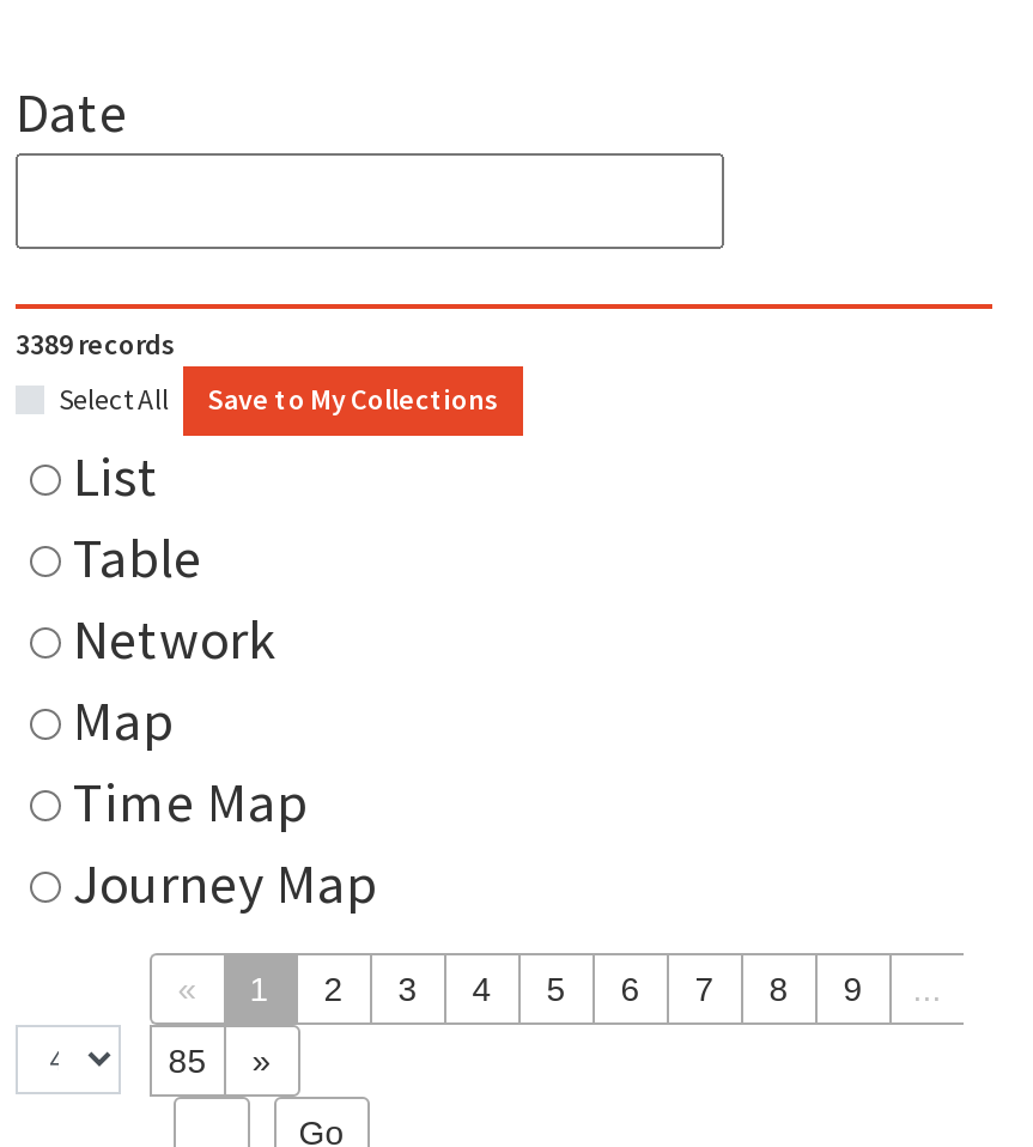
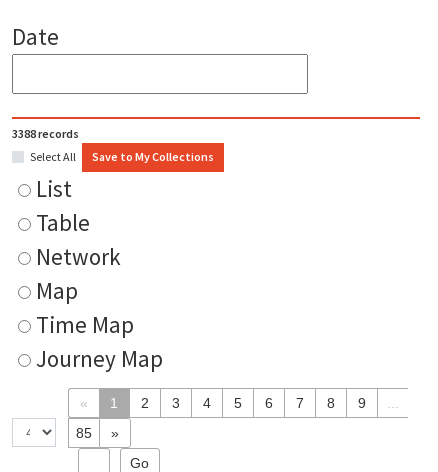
- 3389 records
+ 3388 records
